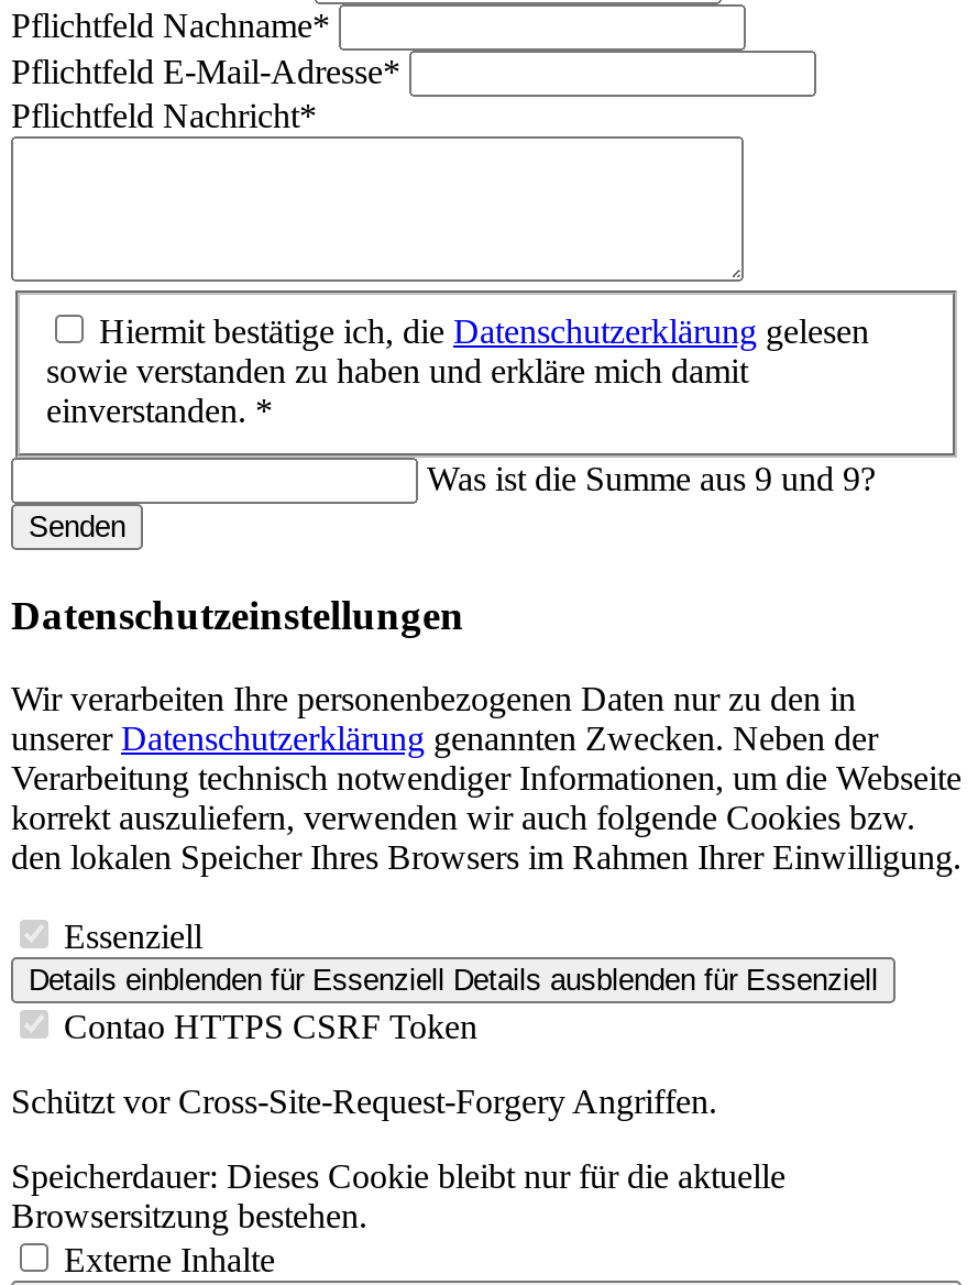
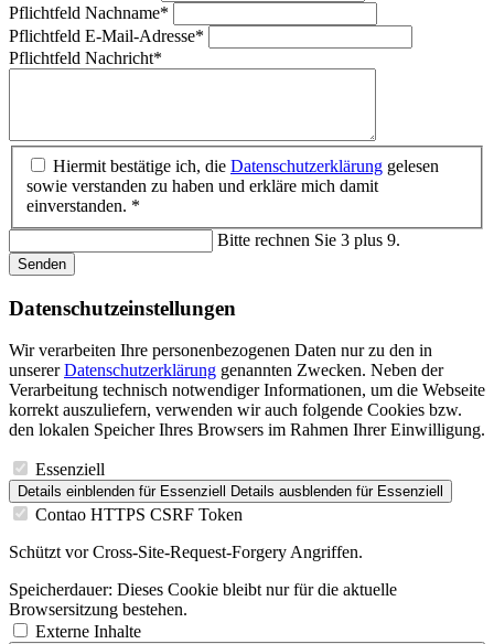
- Was ist die Summe aus 9 und 9?
+ Bitte rechnen Sie 3 plus 9.
